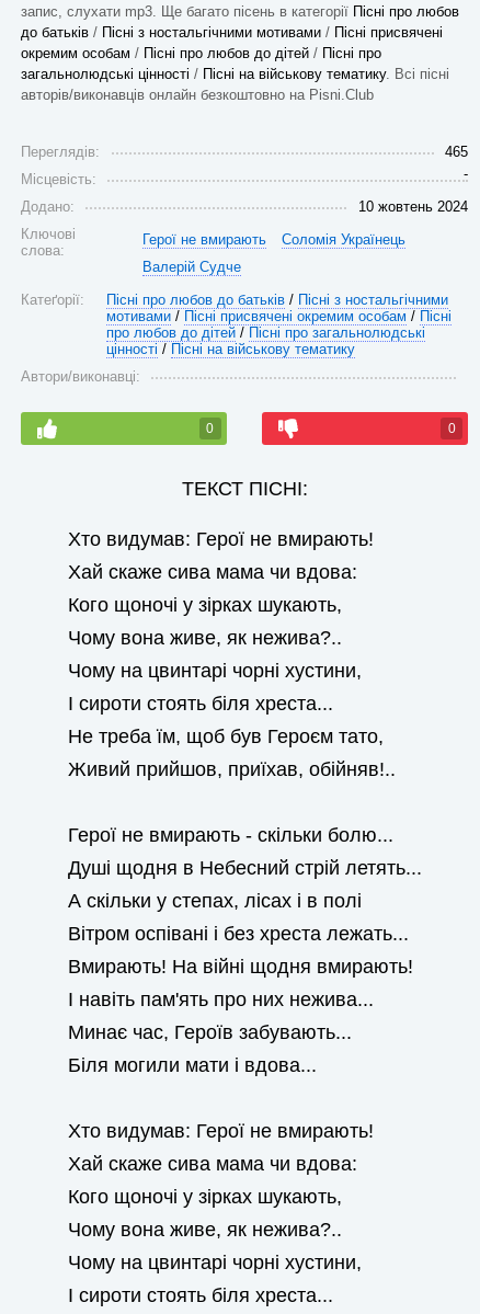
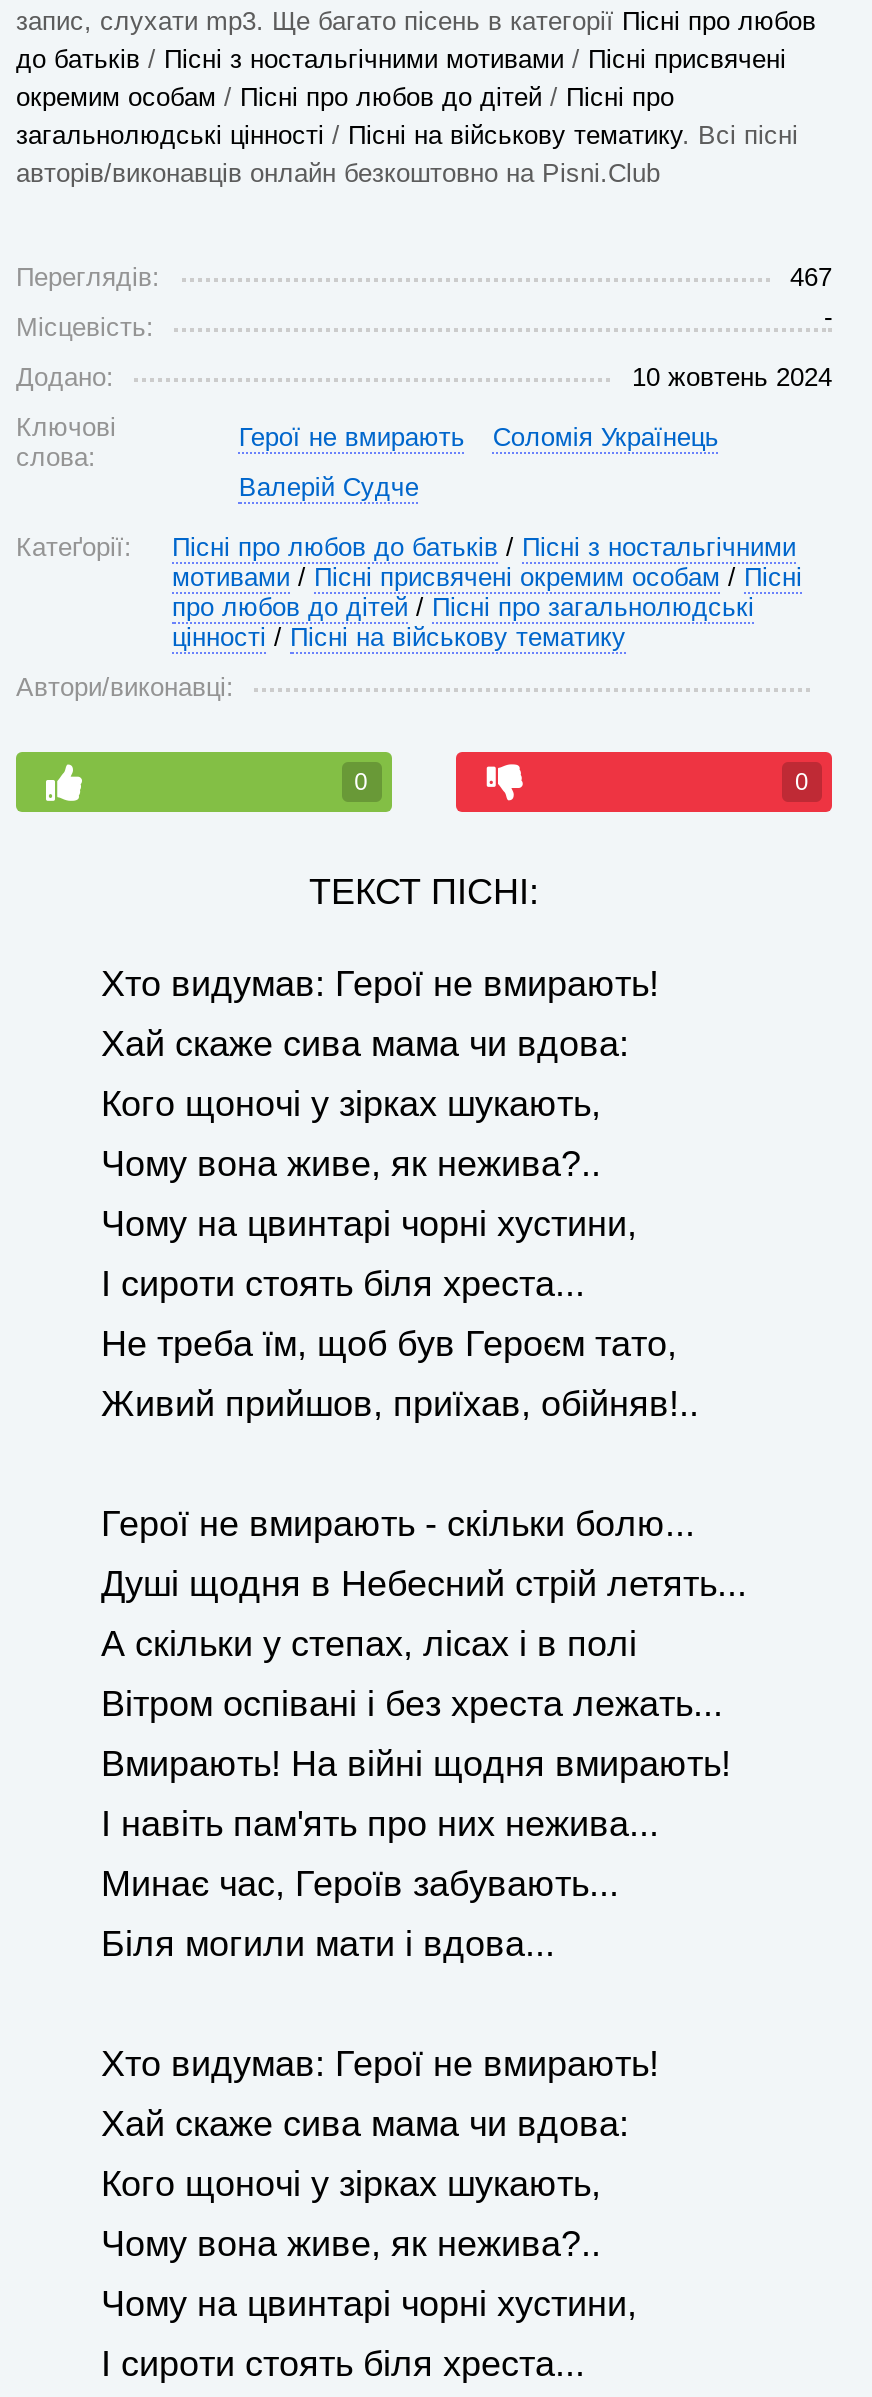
- 465
+ 467
